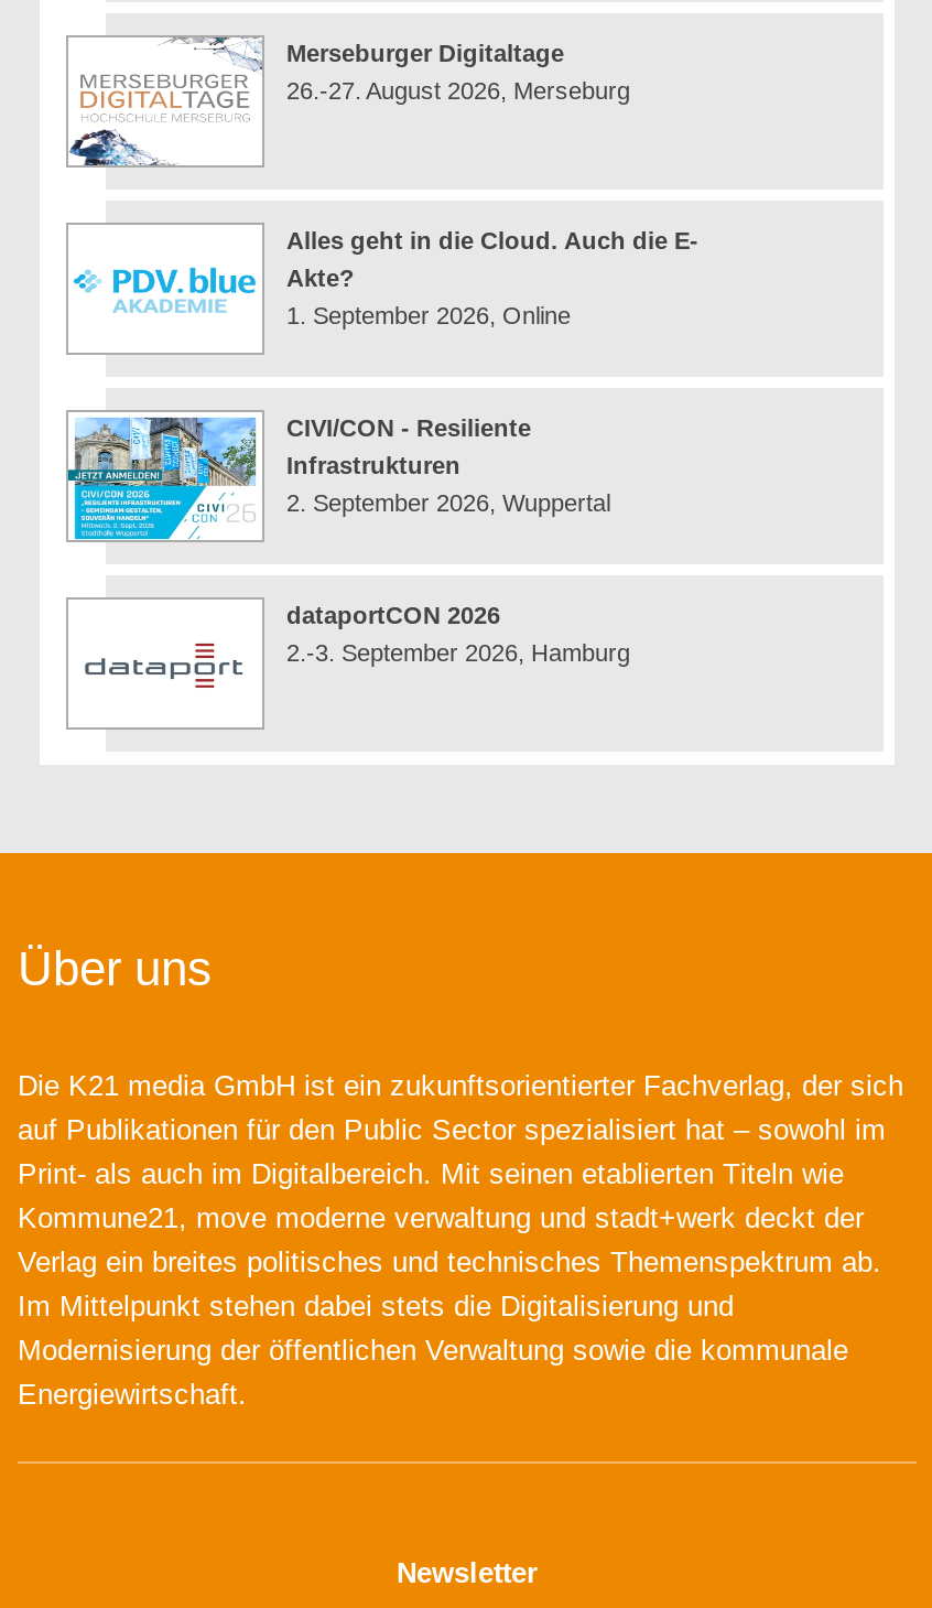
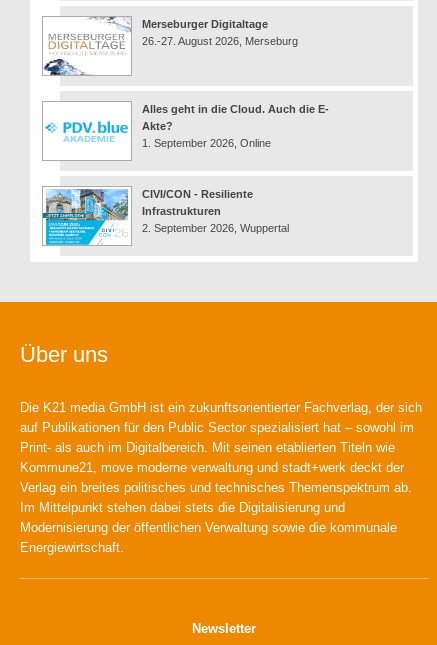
- [image]
- dataportCON 2026
- 2.-3. September 2026, Hamburg
